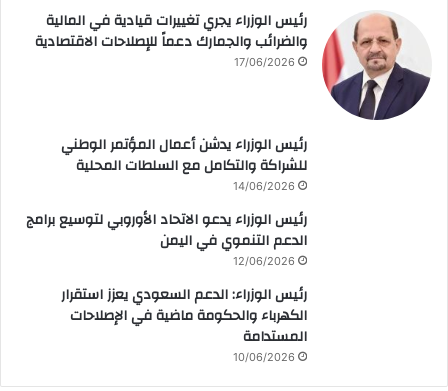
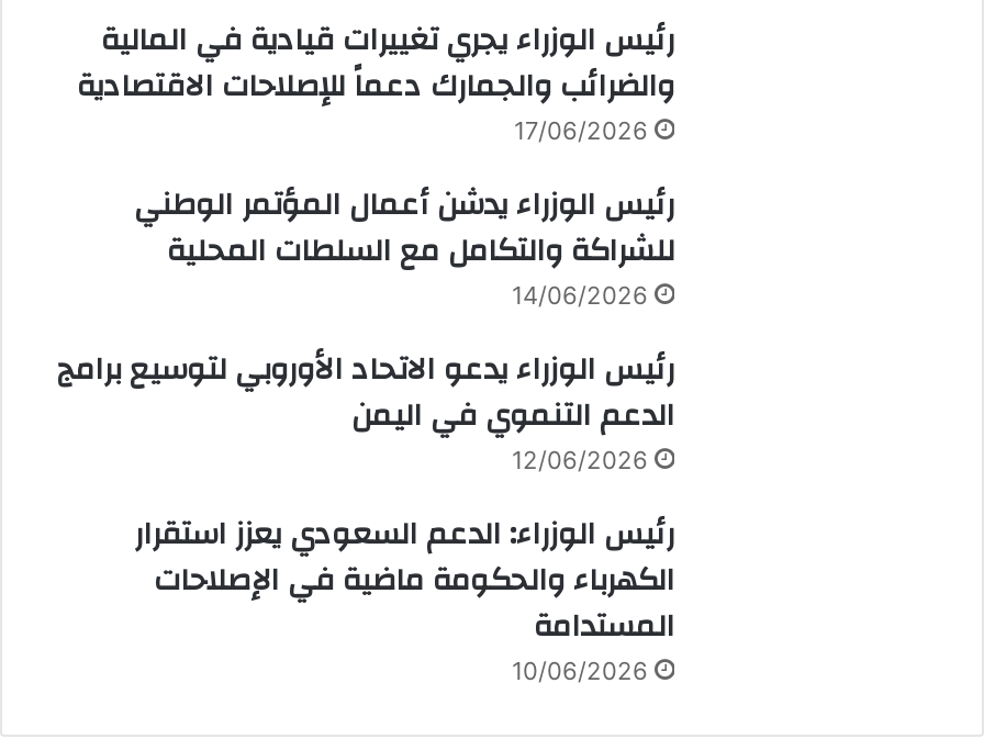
- [image]
